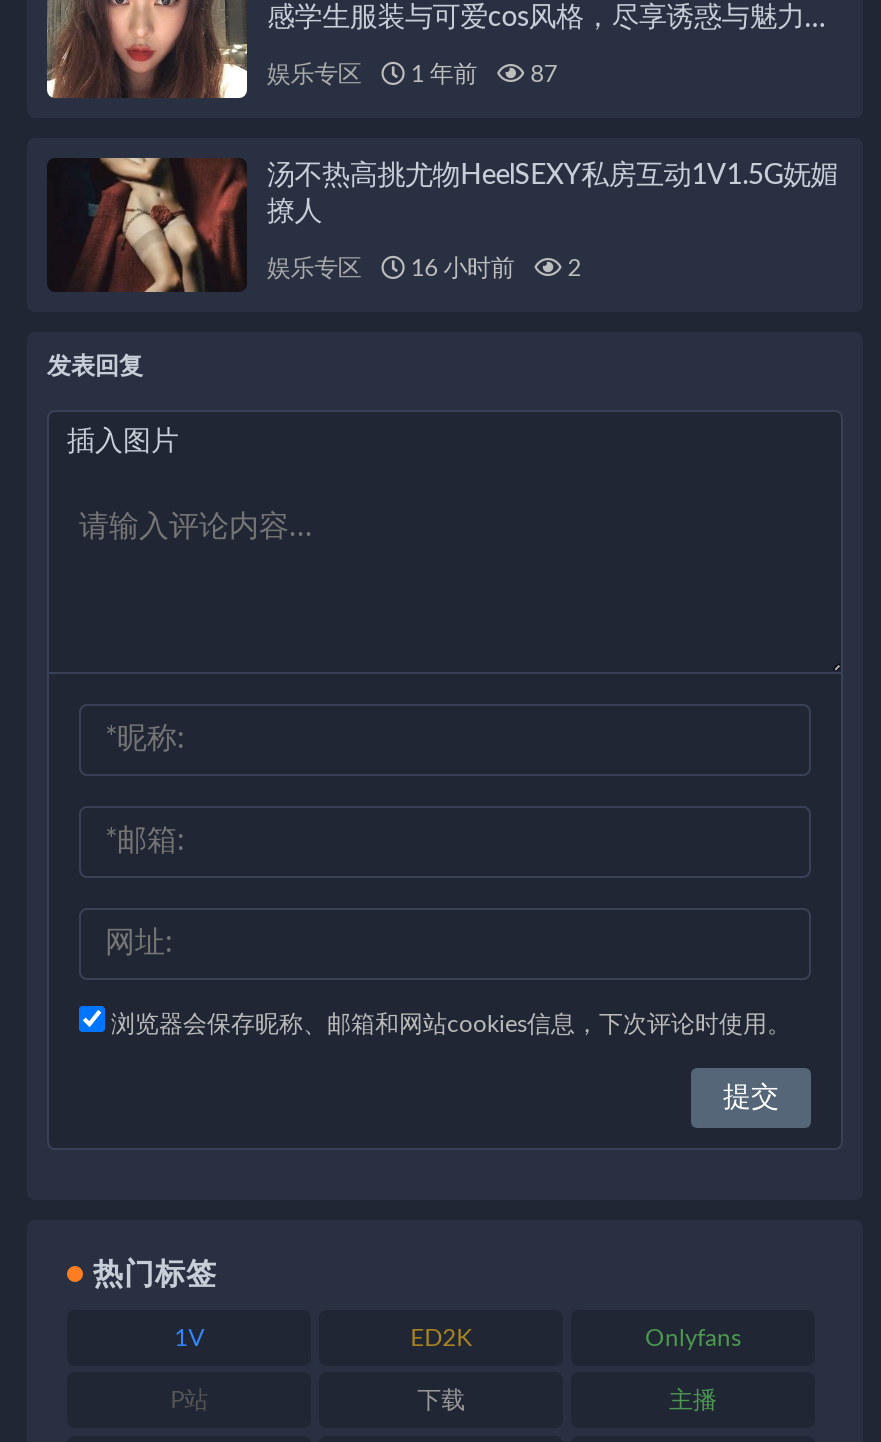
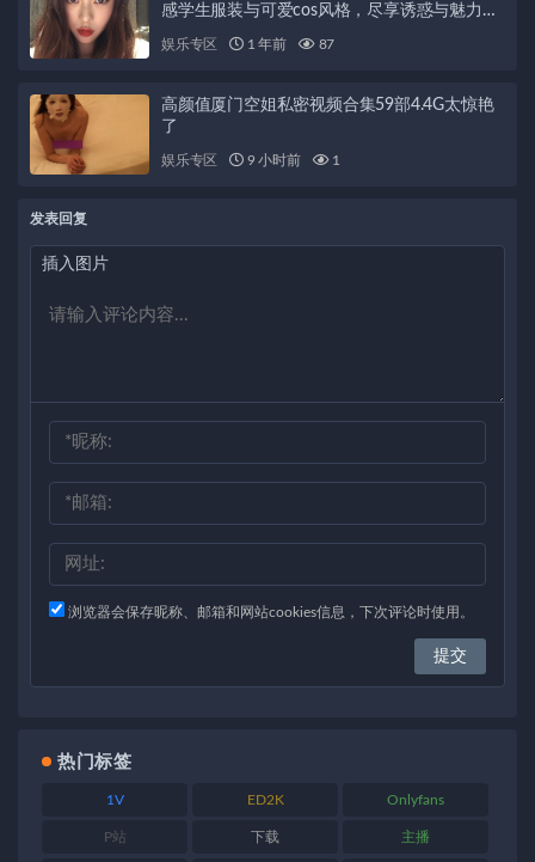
- [image]
- 汤不热高挑尤物HeelSEXY私房互动1V1.5G妩媚
- 撩人
+ [image]
+ 高颜值厦门空姐私密视频合集59部4.4G太惊艳
+ 了

- 16 小时前
+ 9 小时前

- 2
+ 1
